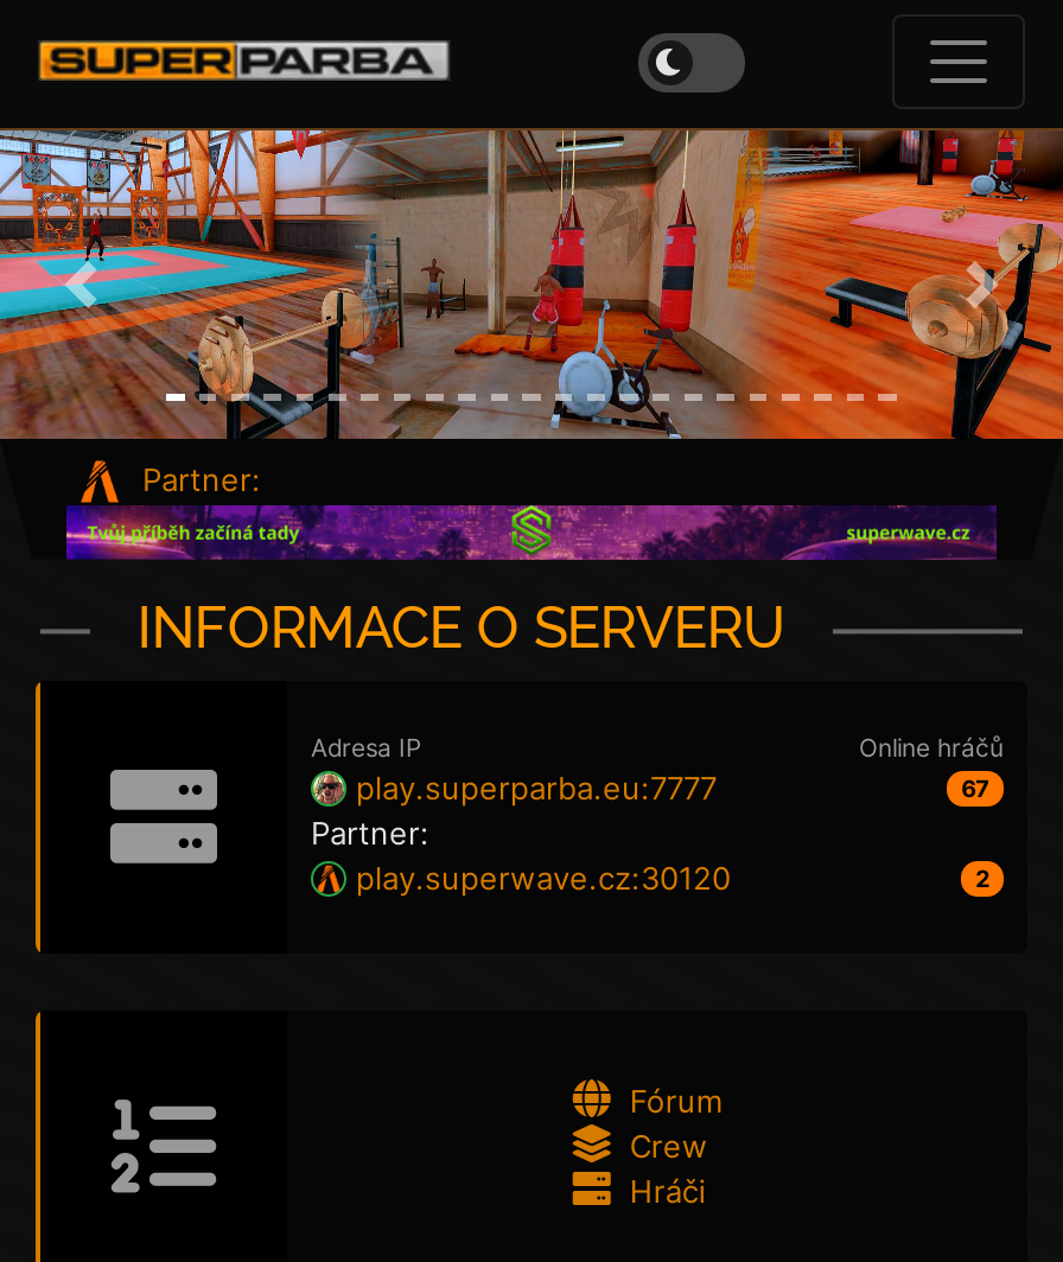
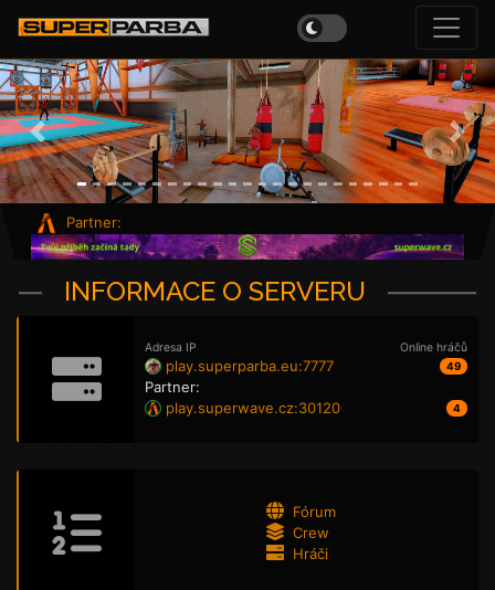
- 67
+ 49

- 2
+ 4
